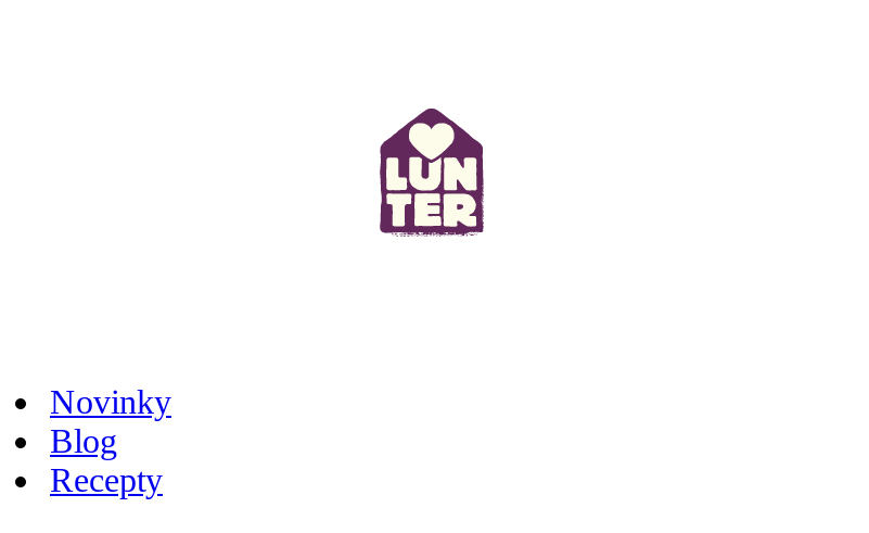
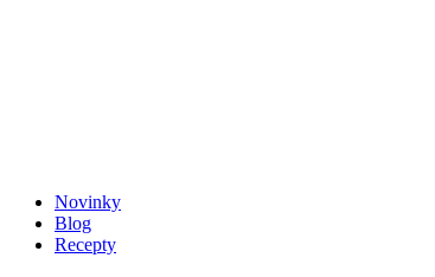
- [image]
